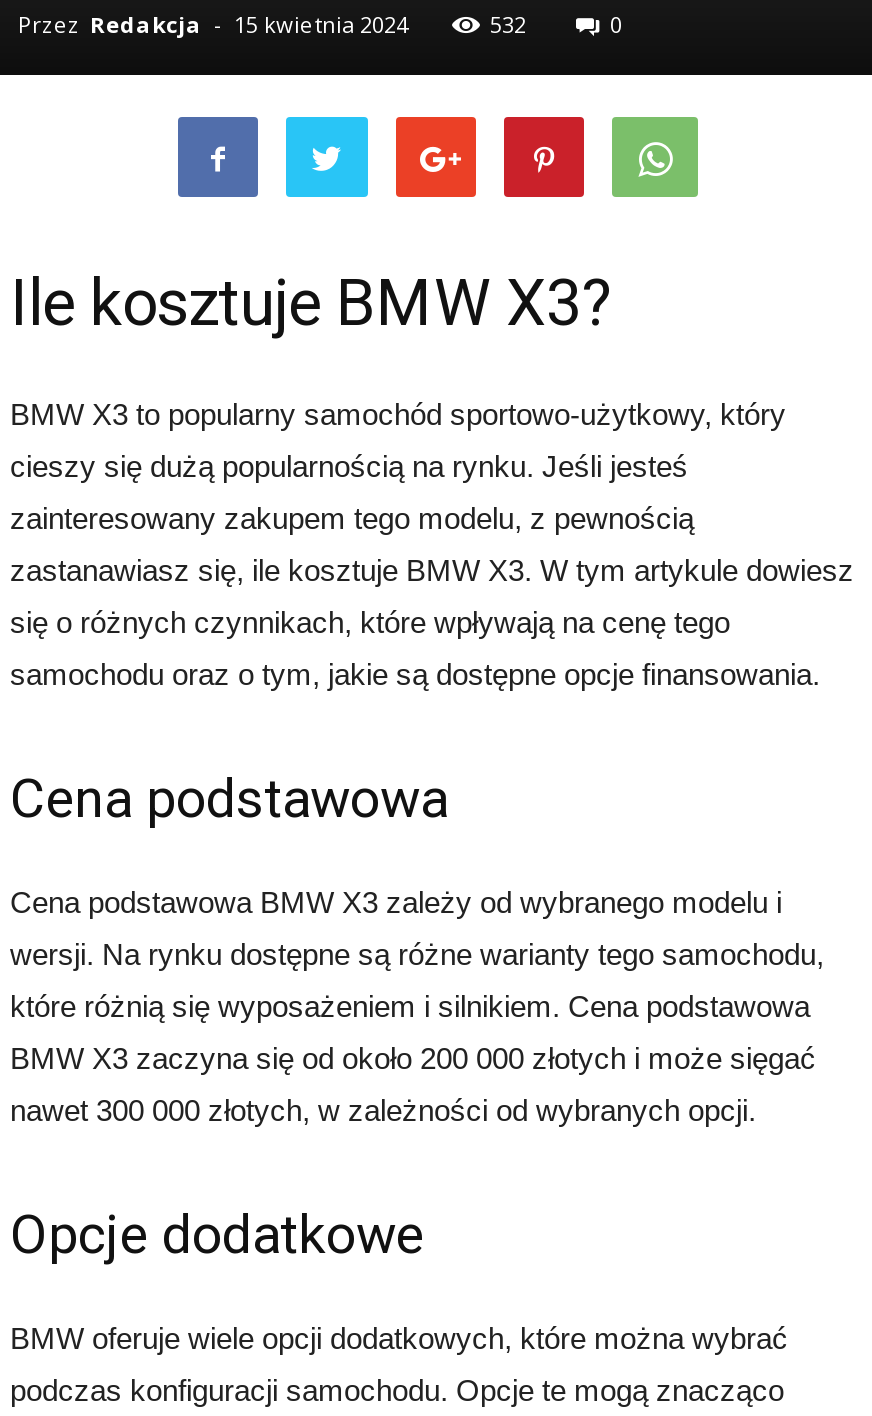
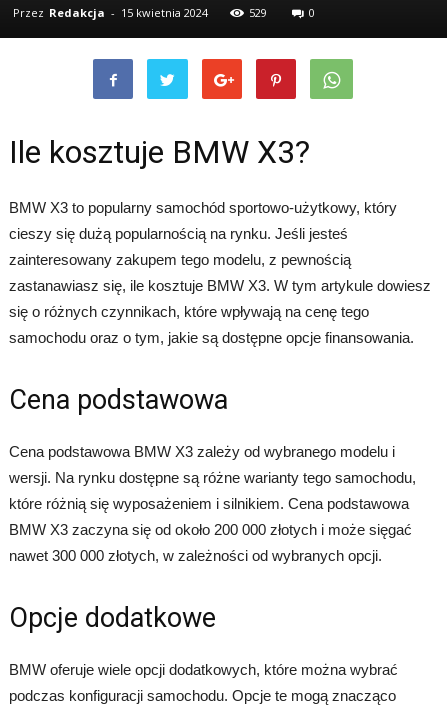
- 532
+ 529
